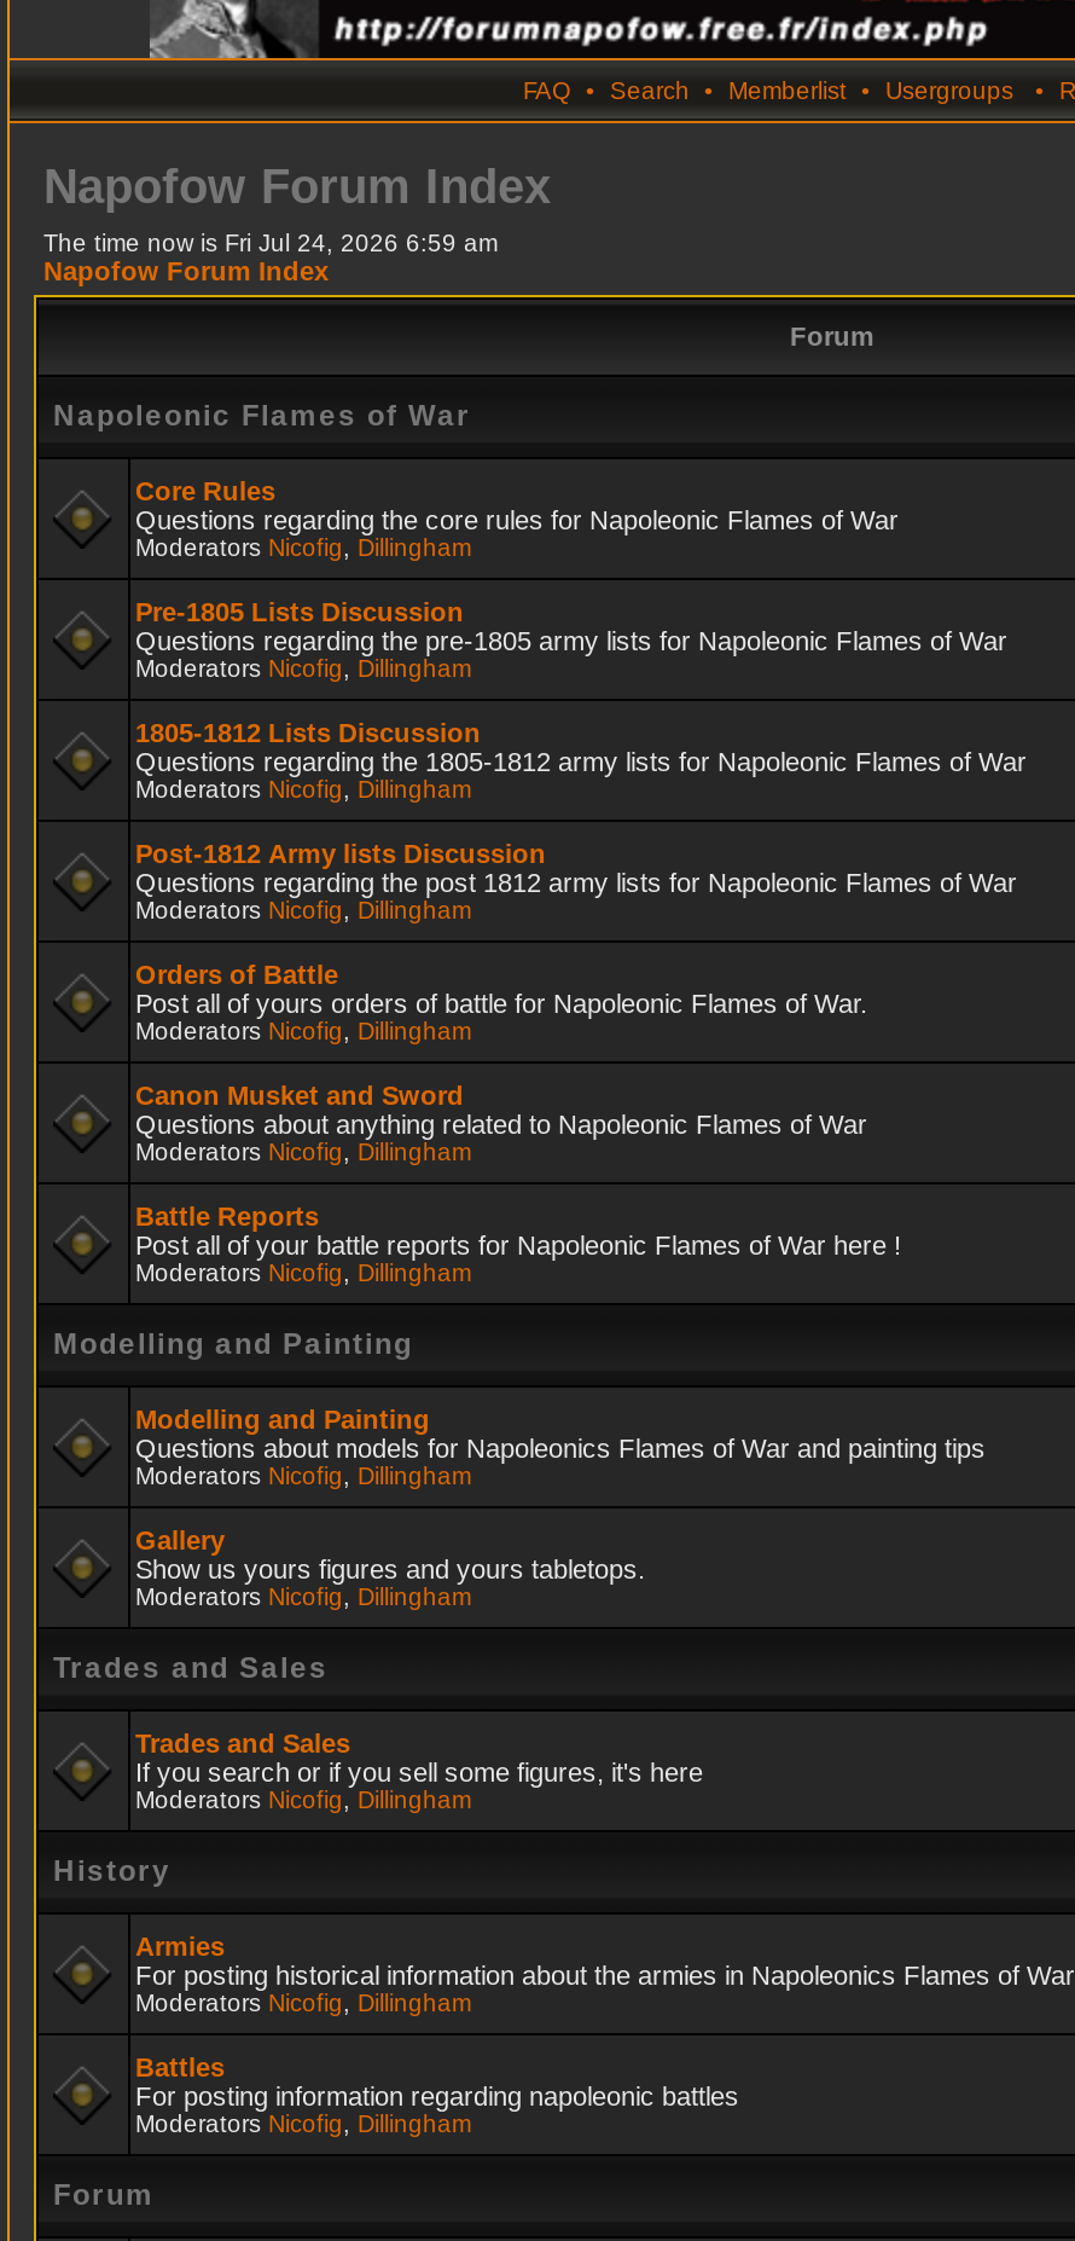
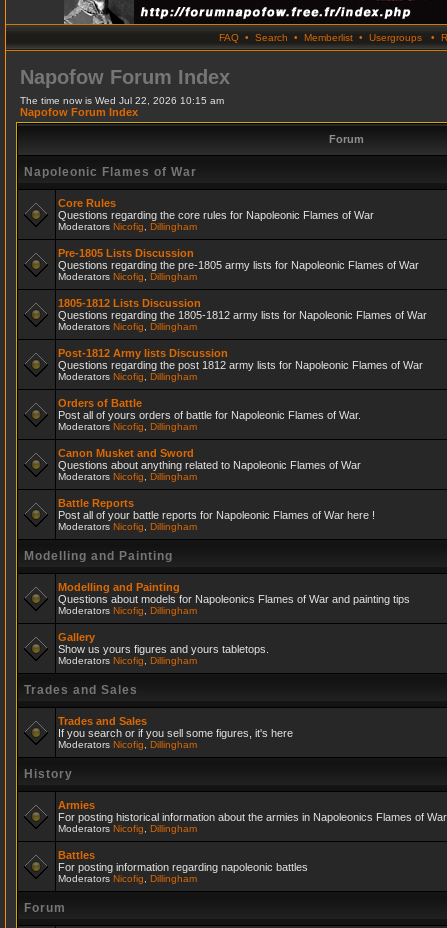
- The time now is Fri Jul 24, 2026 6:59 am
+ The time now is Wed Jul 22, 2026 10:15 am
